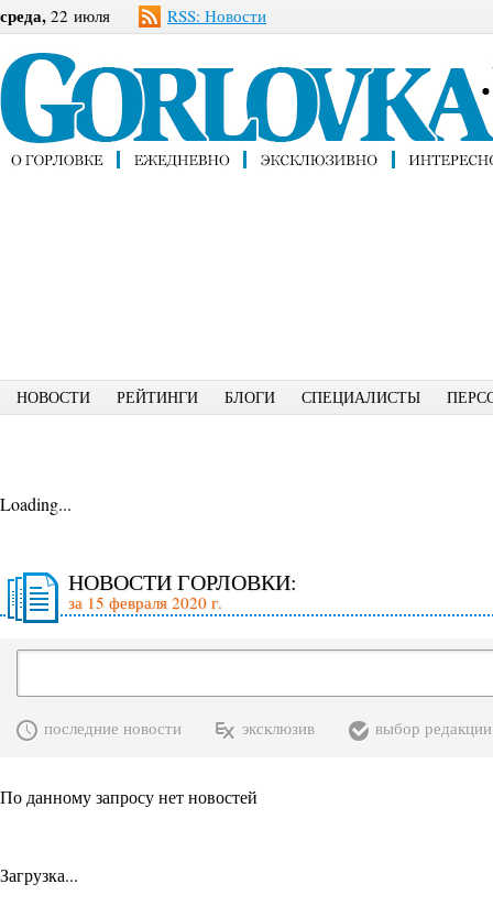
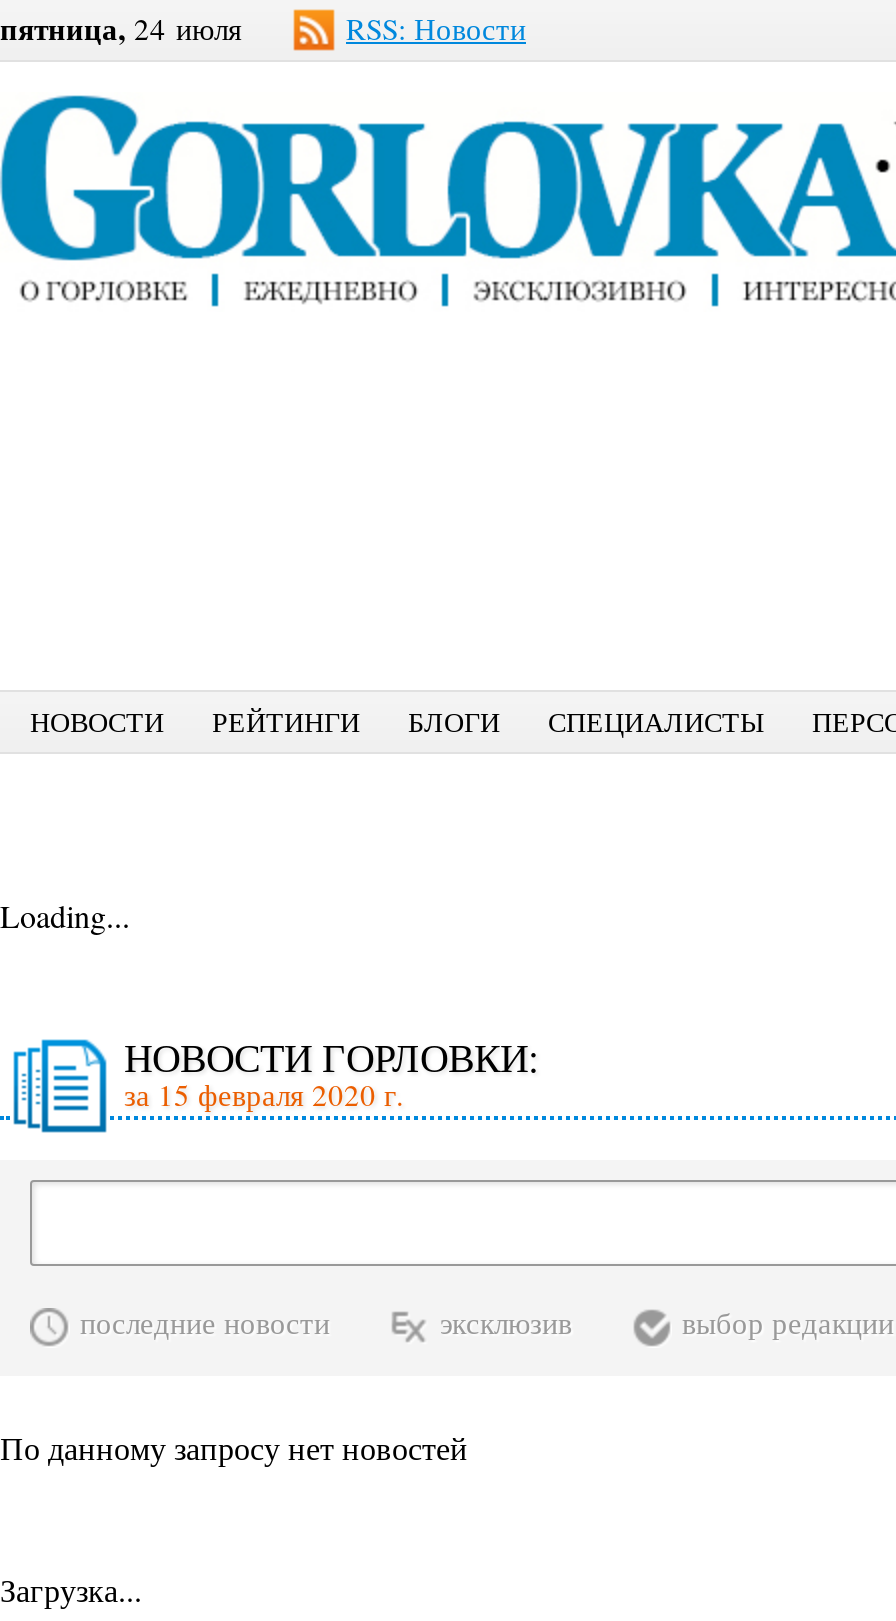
- среда, 22 июля
+ пятница, 24 июля
